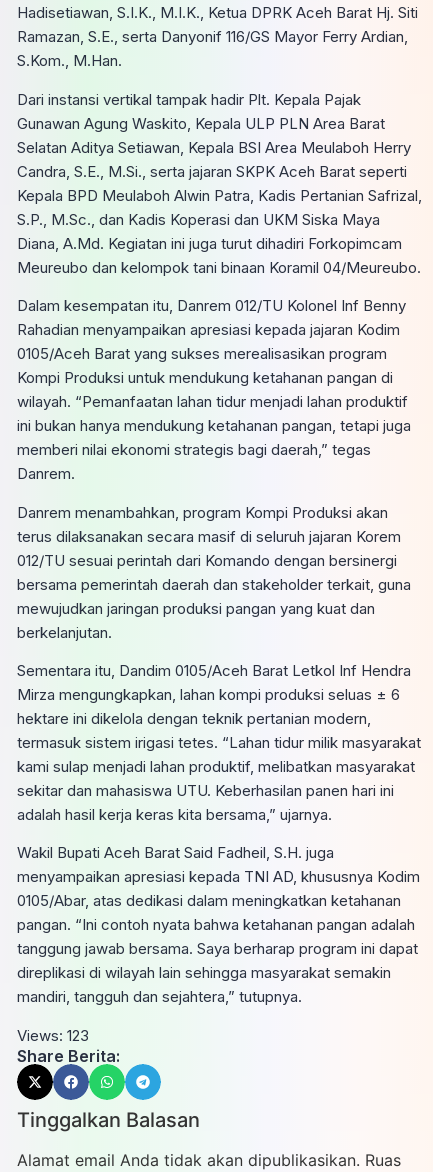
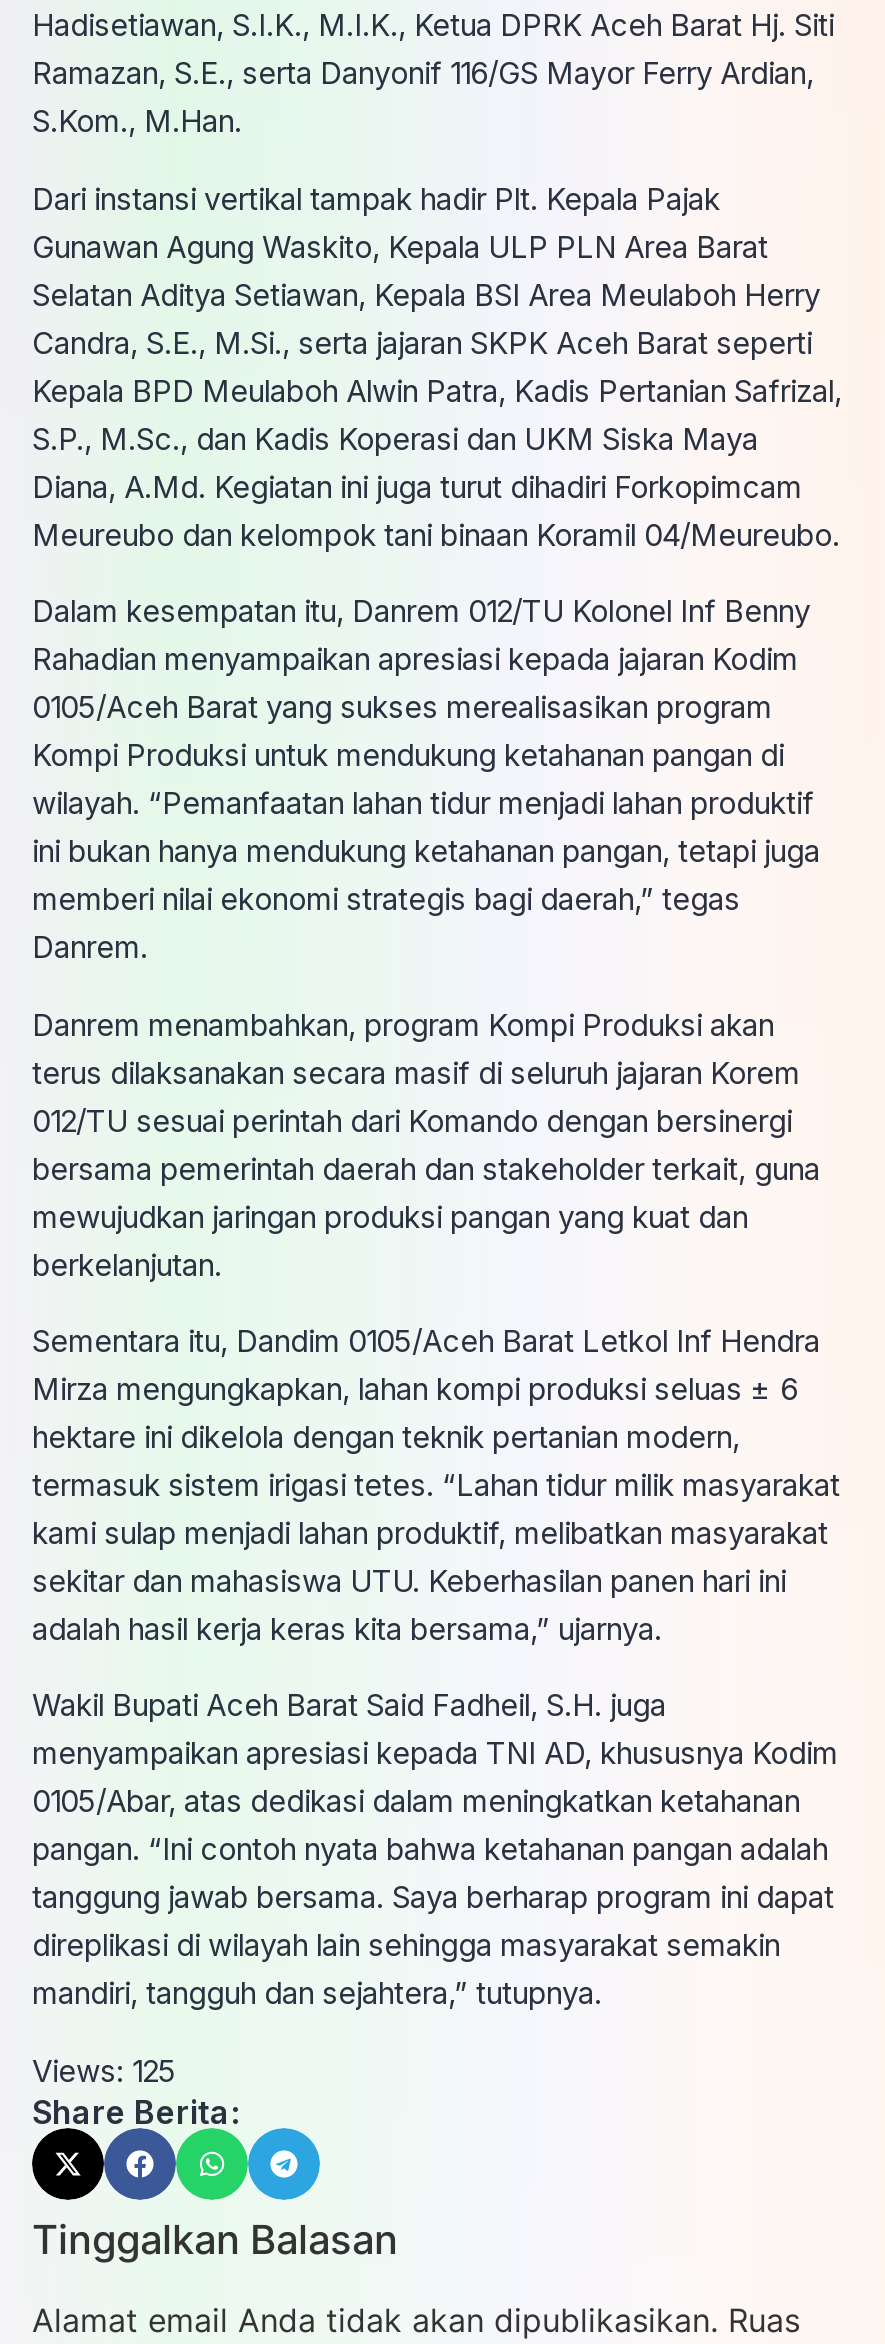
- Views: 123
+ Views: 125
